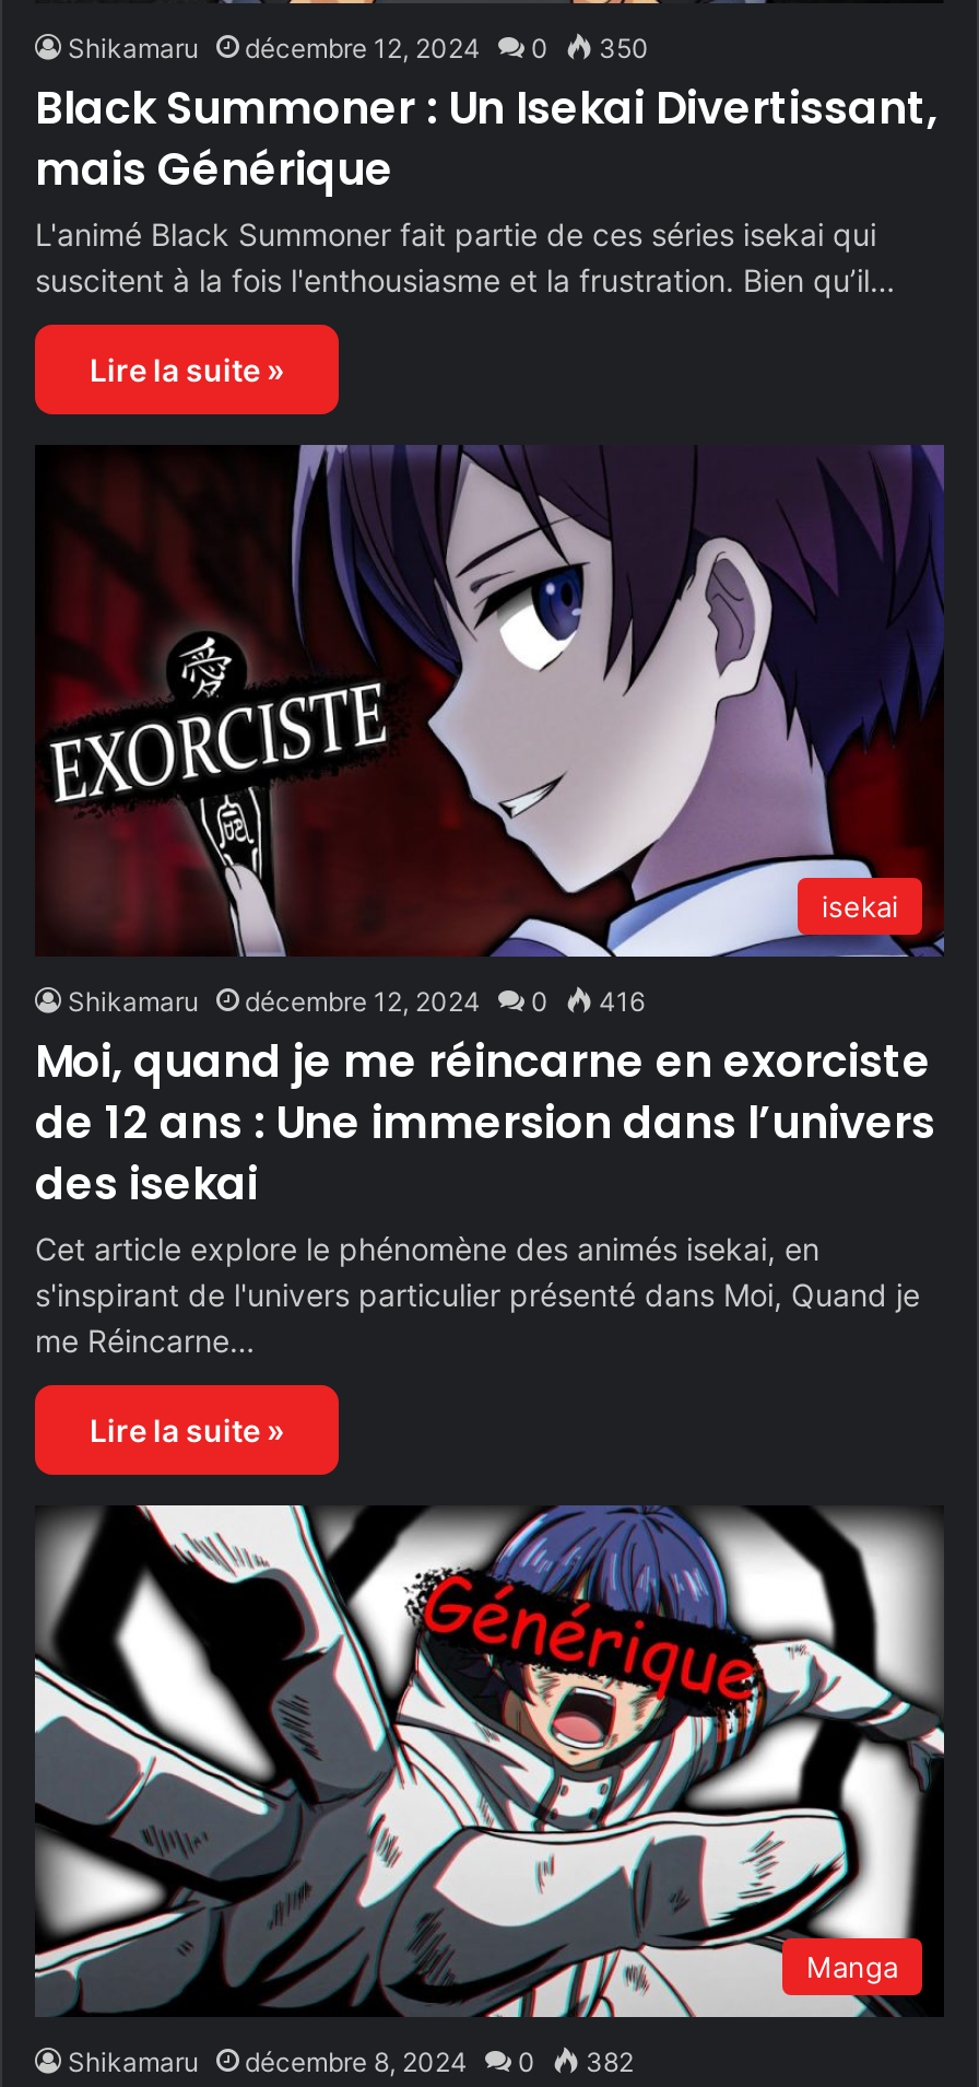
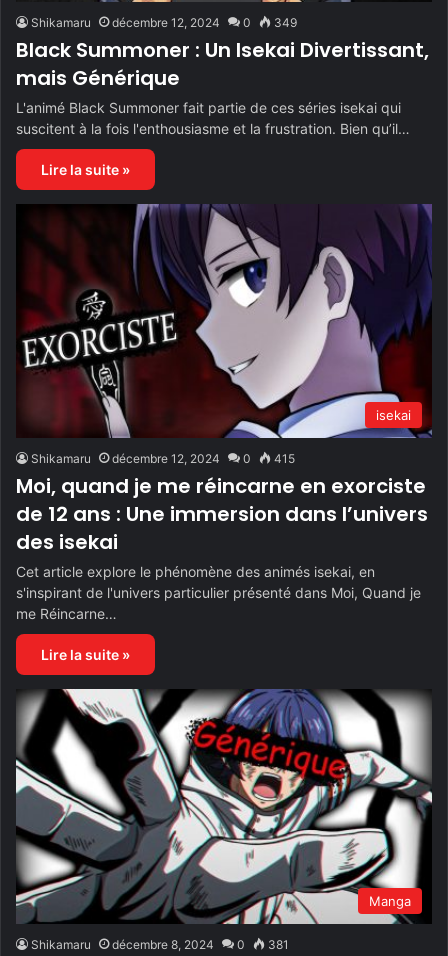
- Shikamaru décembre 12, 2024 0 350
+ Shikamaru décembre 12, 2024 0 349

- Shikamaru décembre 12, 2024 0 416
+ Shikamaru décembre 12, 2024 0 415

- Shikamaru décembre 8, 2024 0 382
+ Shikamaru décembre 8, 2024 0 381
